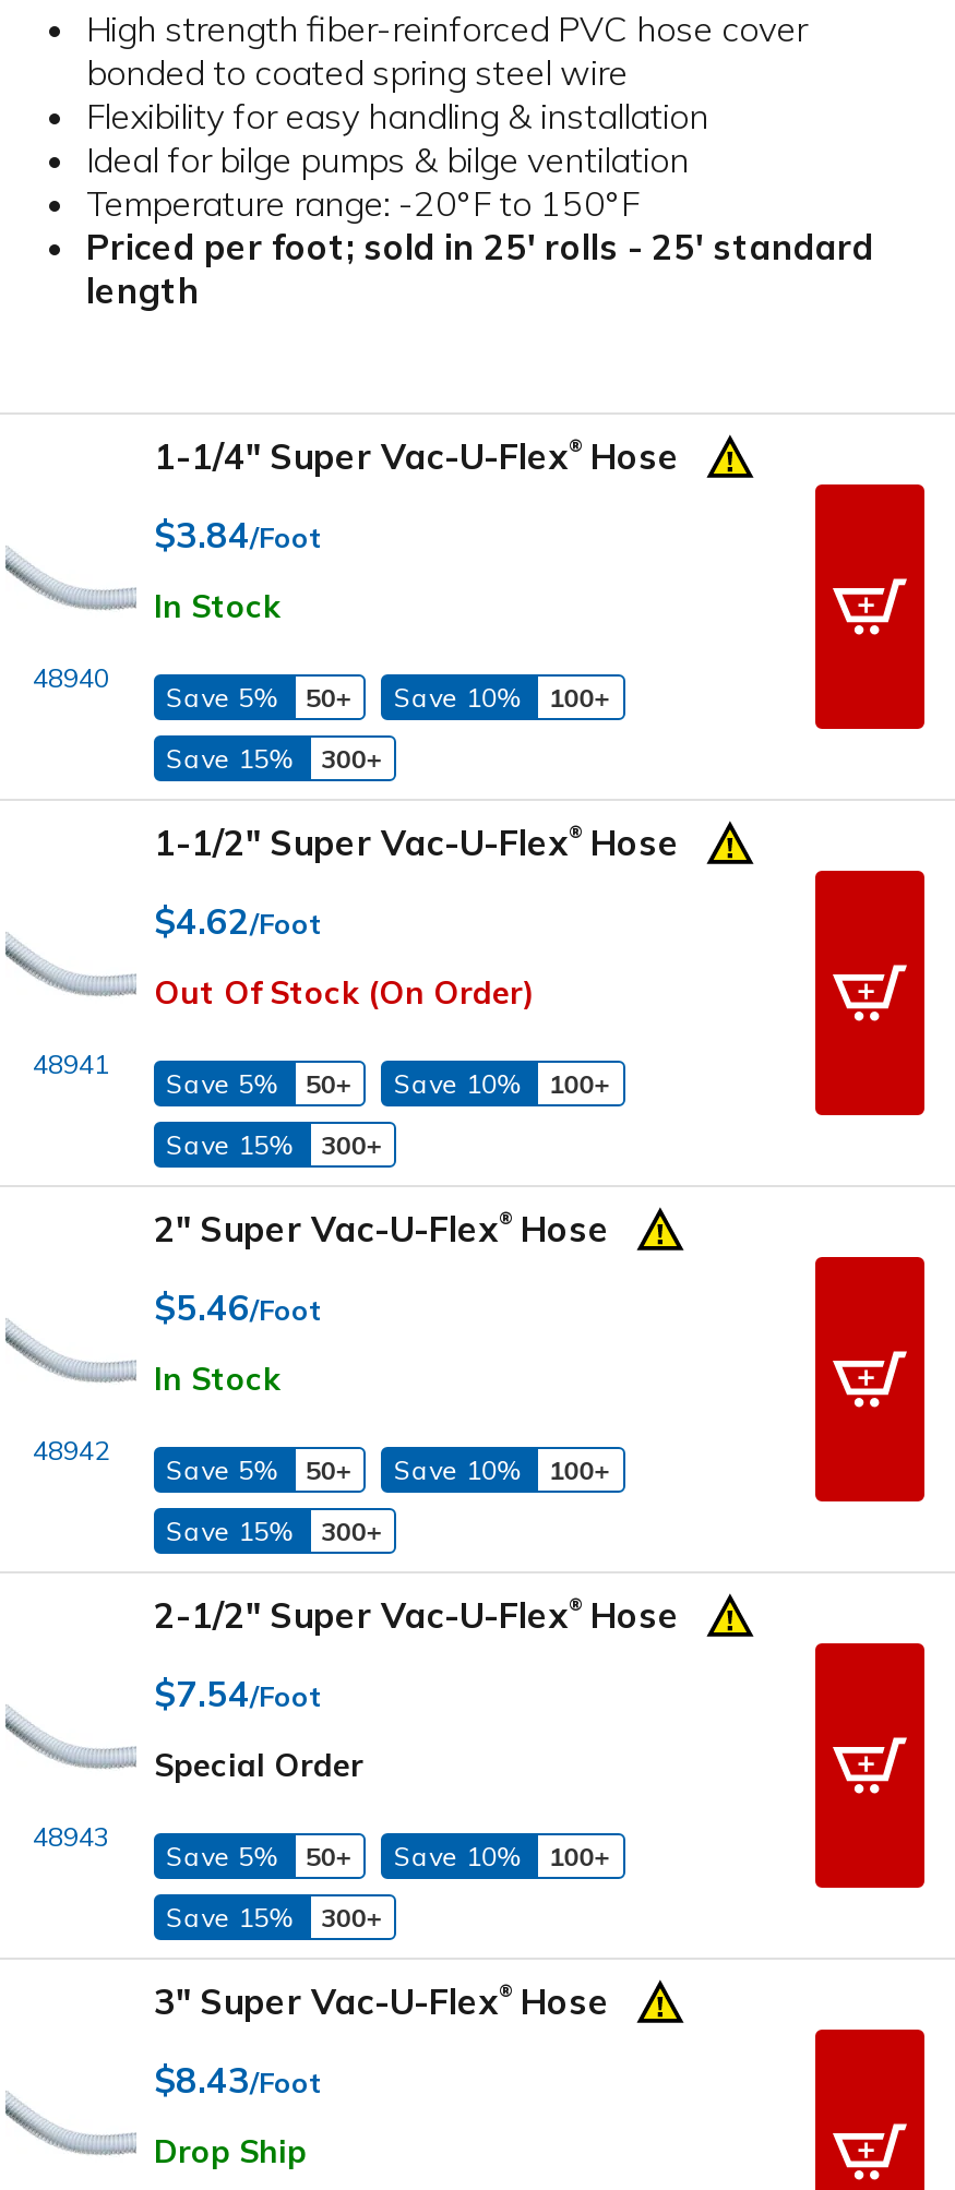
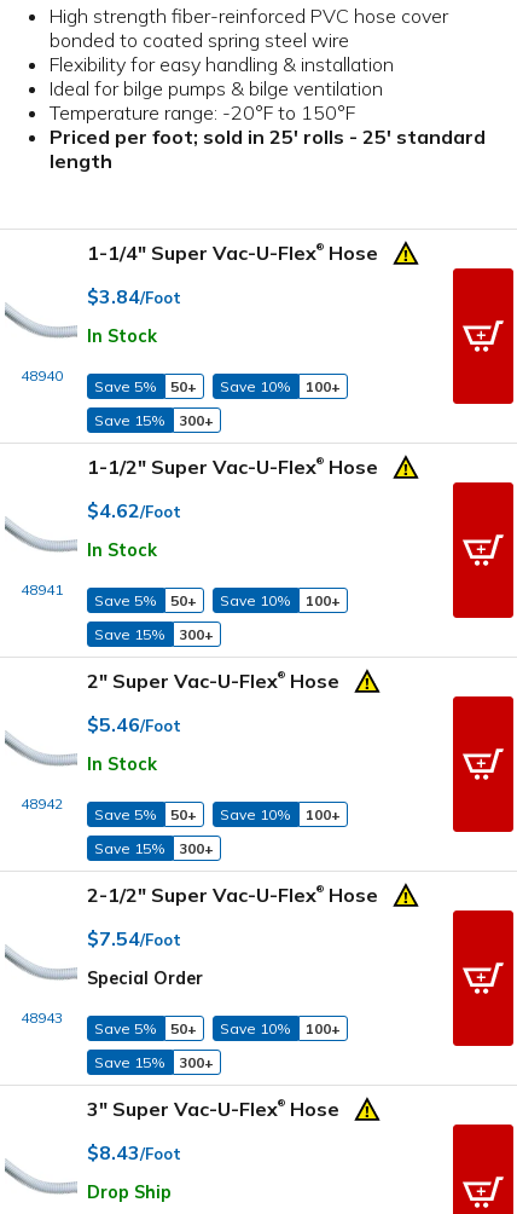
- Out Of Stock (On Order)
+ In Stock
